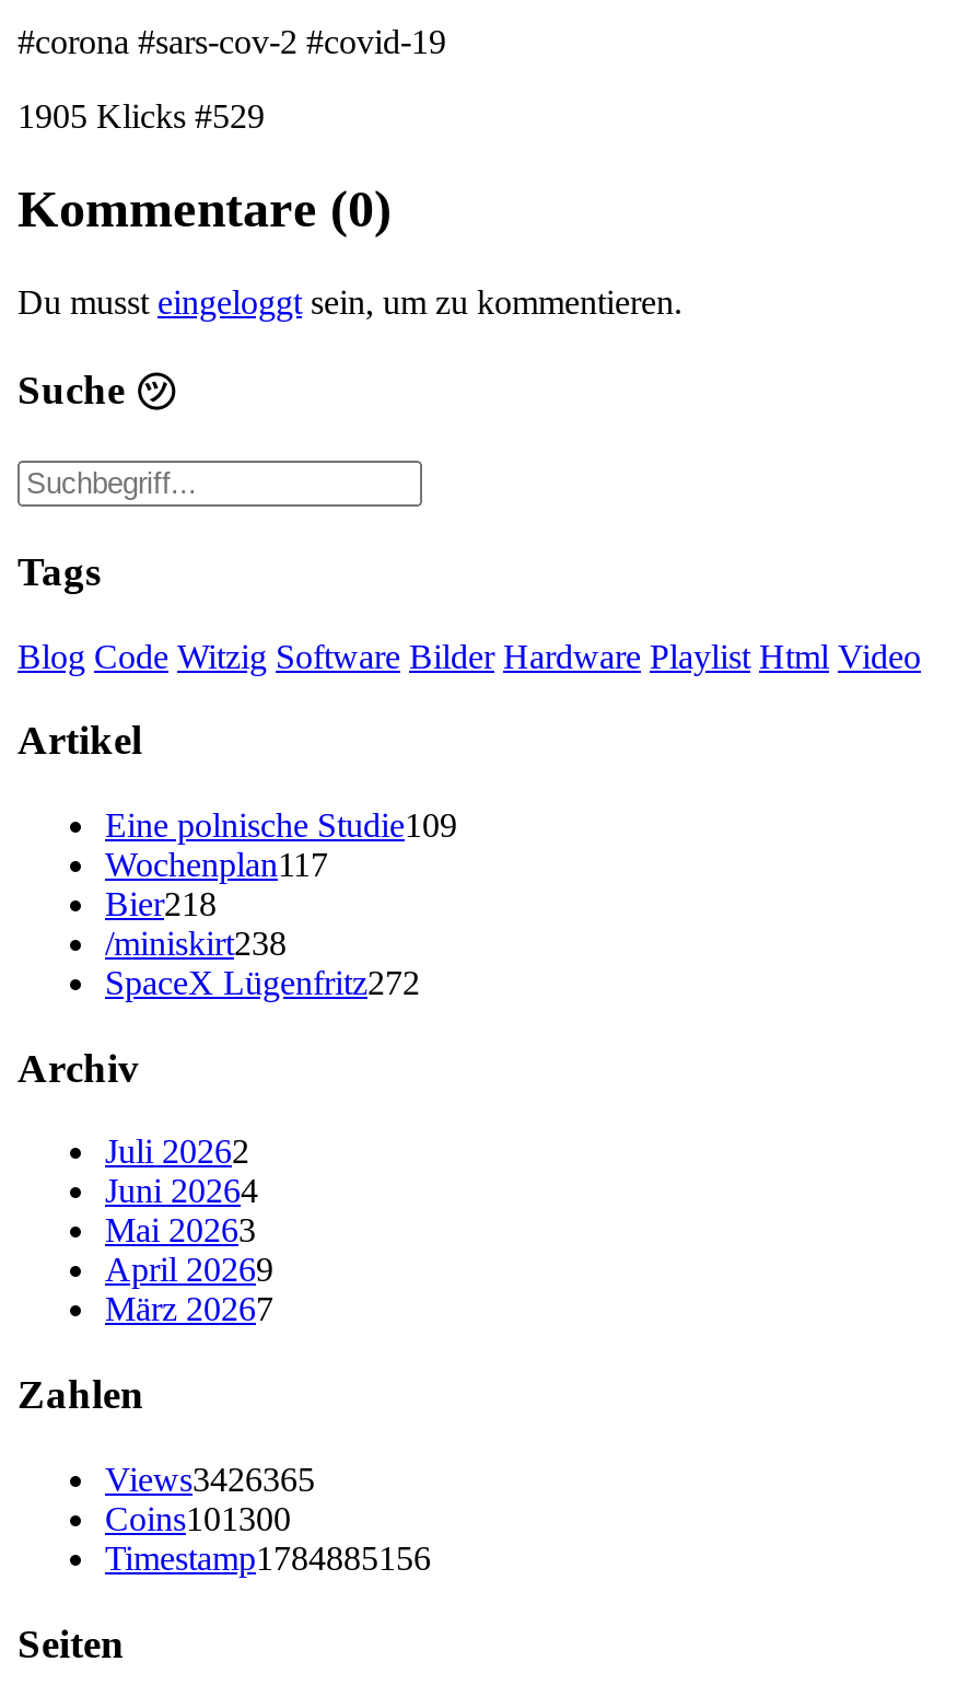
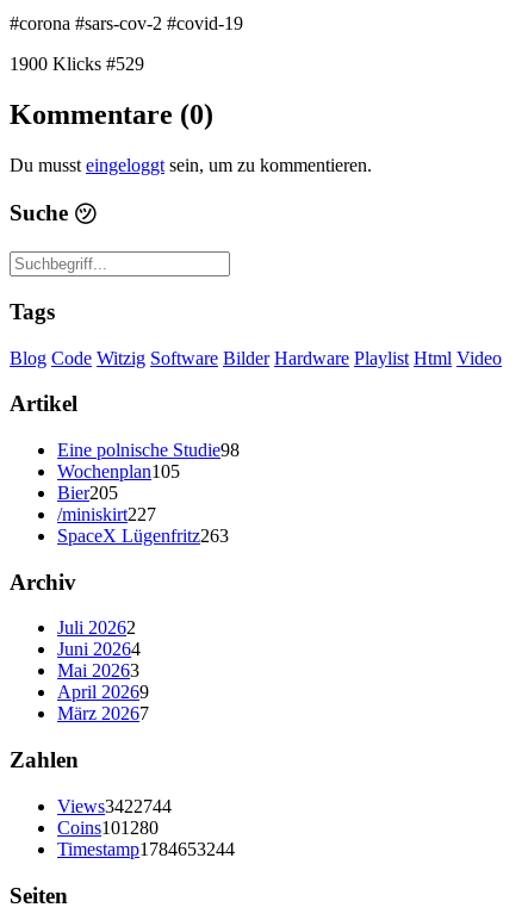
- 1905 Klicks #529
+ 1900 Klicks #529

- Eine polnische Studie109
+ Eine polnische Studie98

- Wochenplan117
+ Wochenplan105

- Bier218
+ Bier205

- /miniskirt238
+ /miniskirt227

- SpaceX Lügenfritz272
+ SpaceX Lügenfritz263

- Views3426365
+ Views3422744

- Coins101300
+ Coins101280

- Timestamp1784885156
+ Timestamp1784653244
